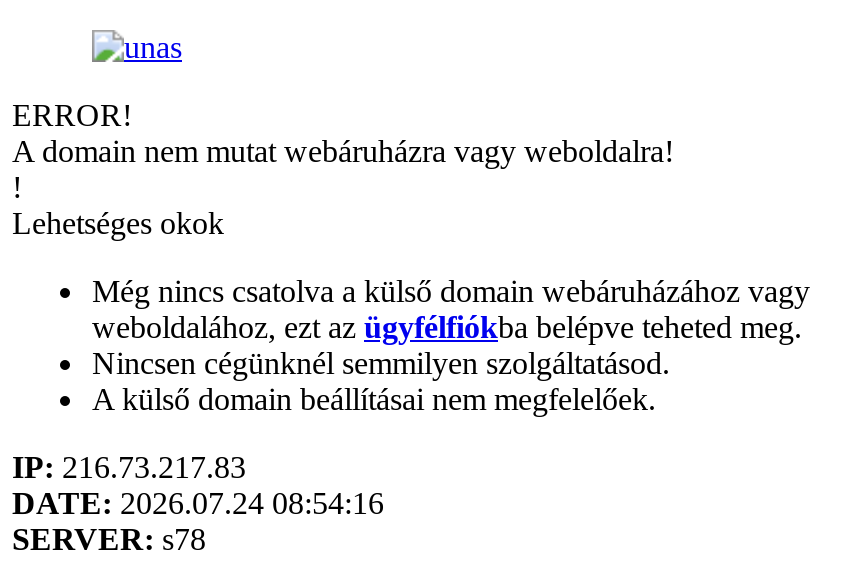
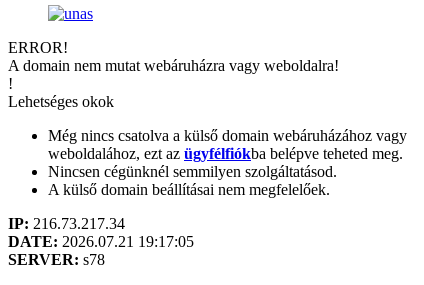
- IP: 216.73.217.83
+ IP: 216.73.217.34

- DATE: 2026.07.24 08:54:16
+ DATE: 2026.07.21 19:17:05
